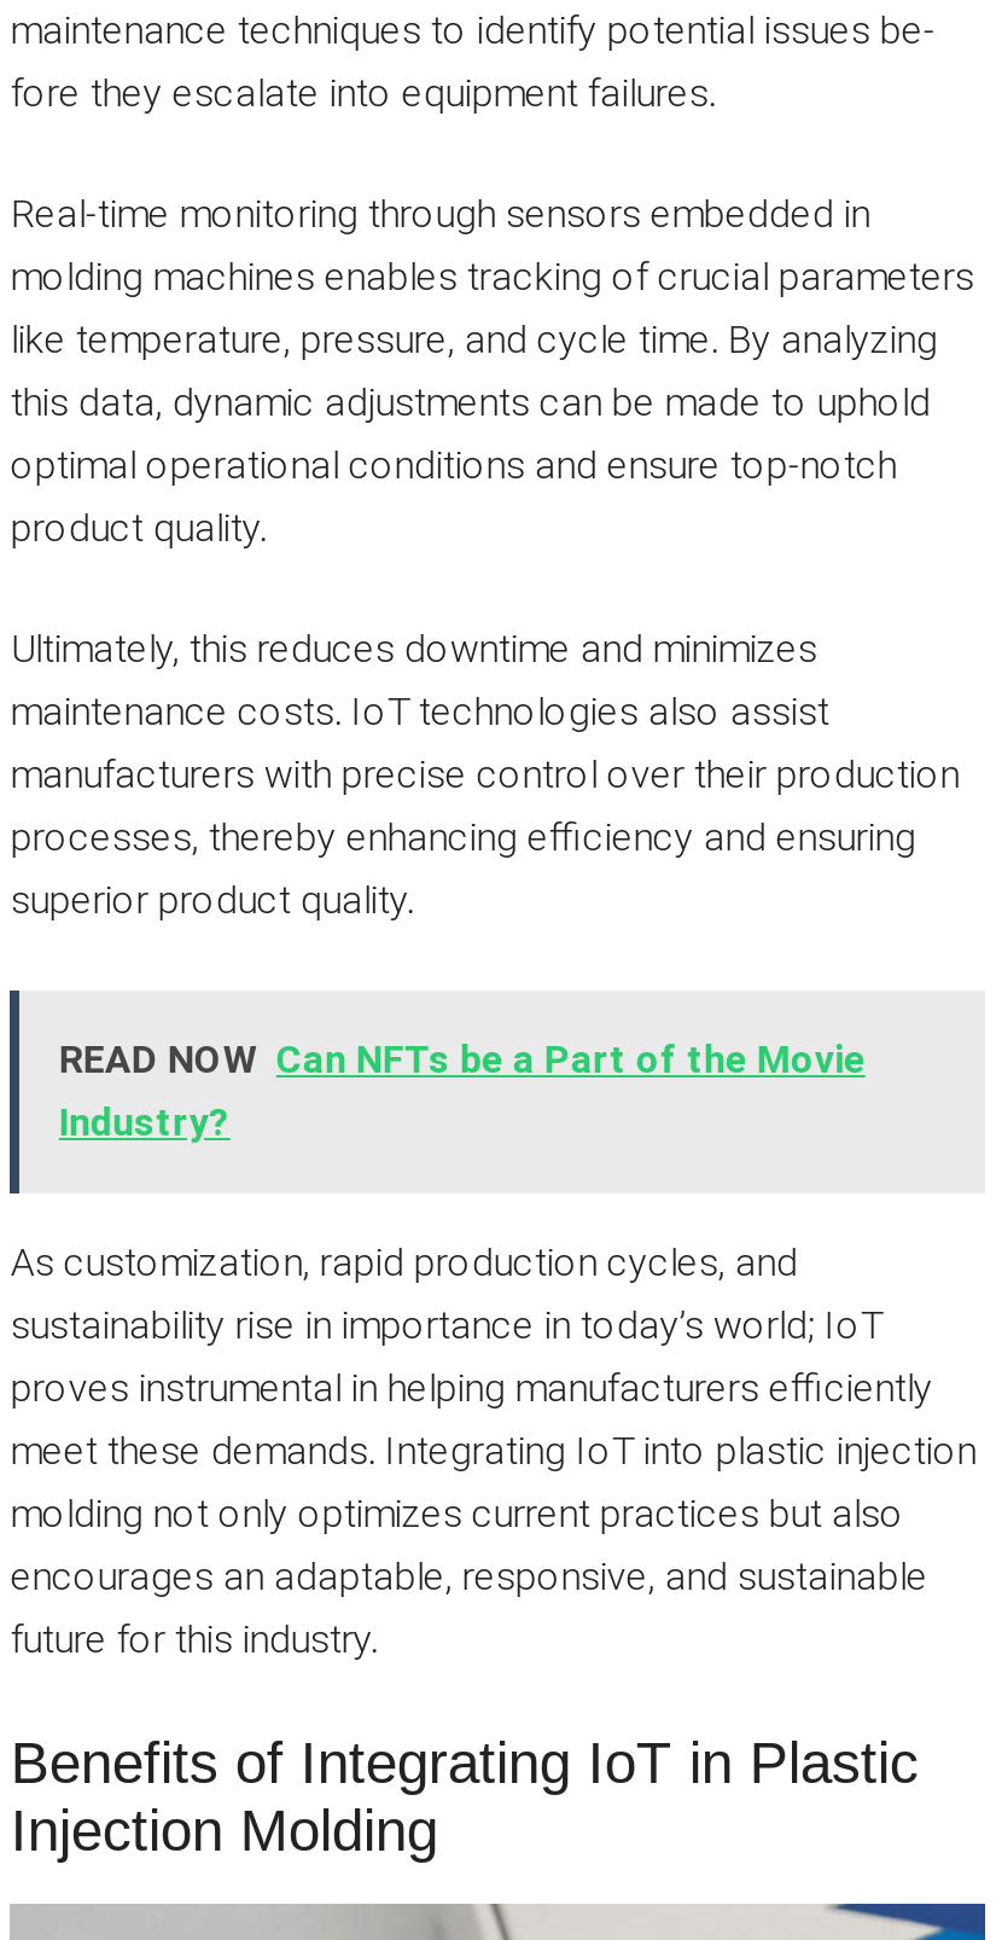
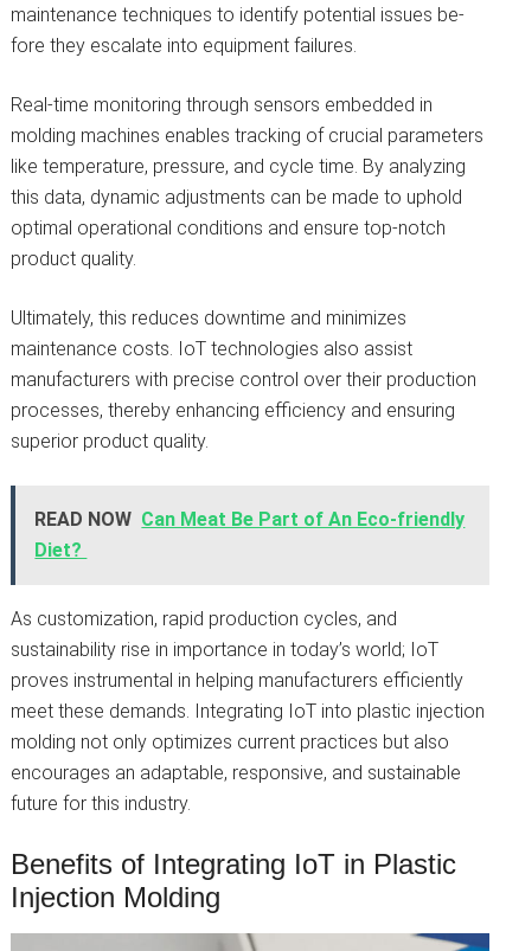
- READ NOW Can NFTs be a Part of the Movie
- Industry?
+ READ NOW Can Meat Be Part of An Eco-friendly
+ Diet?
